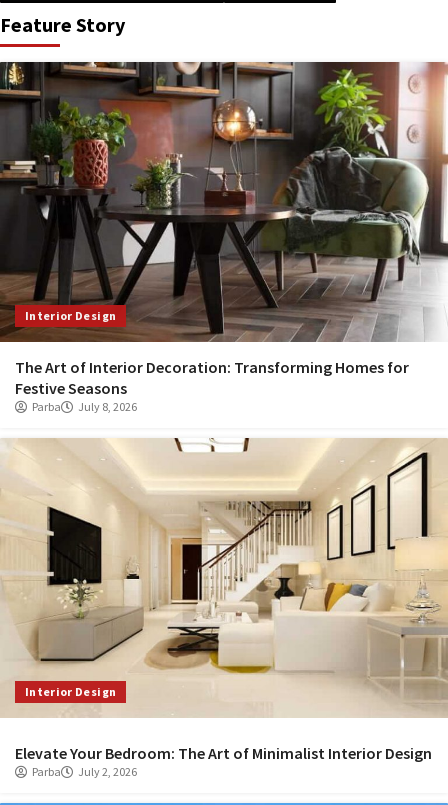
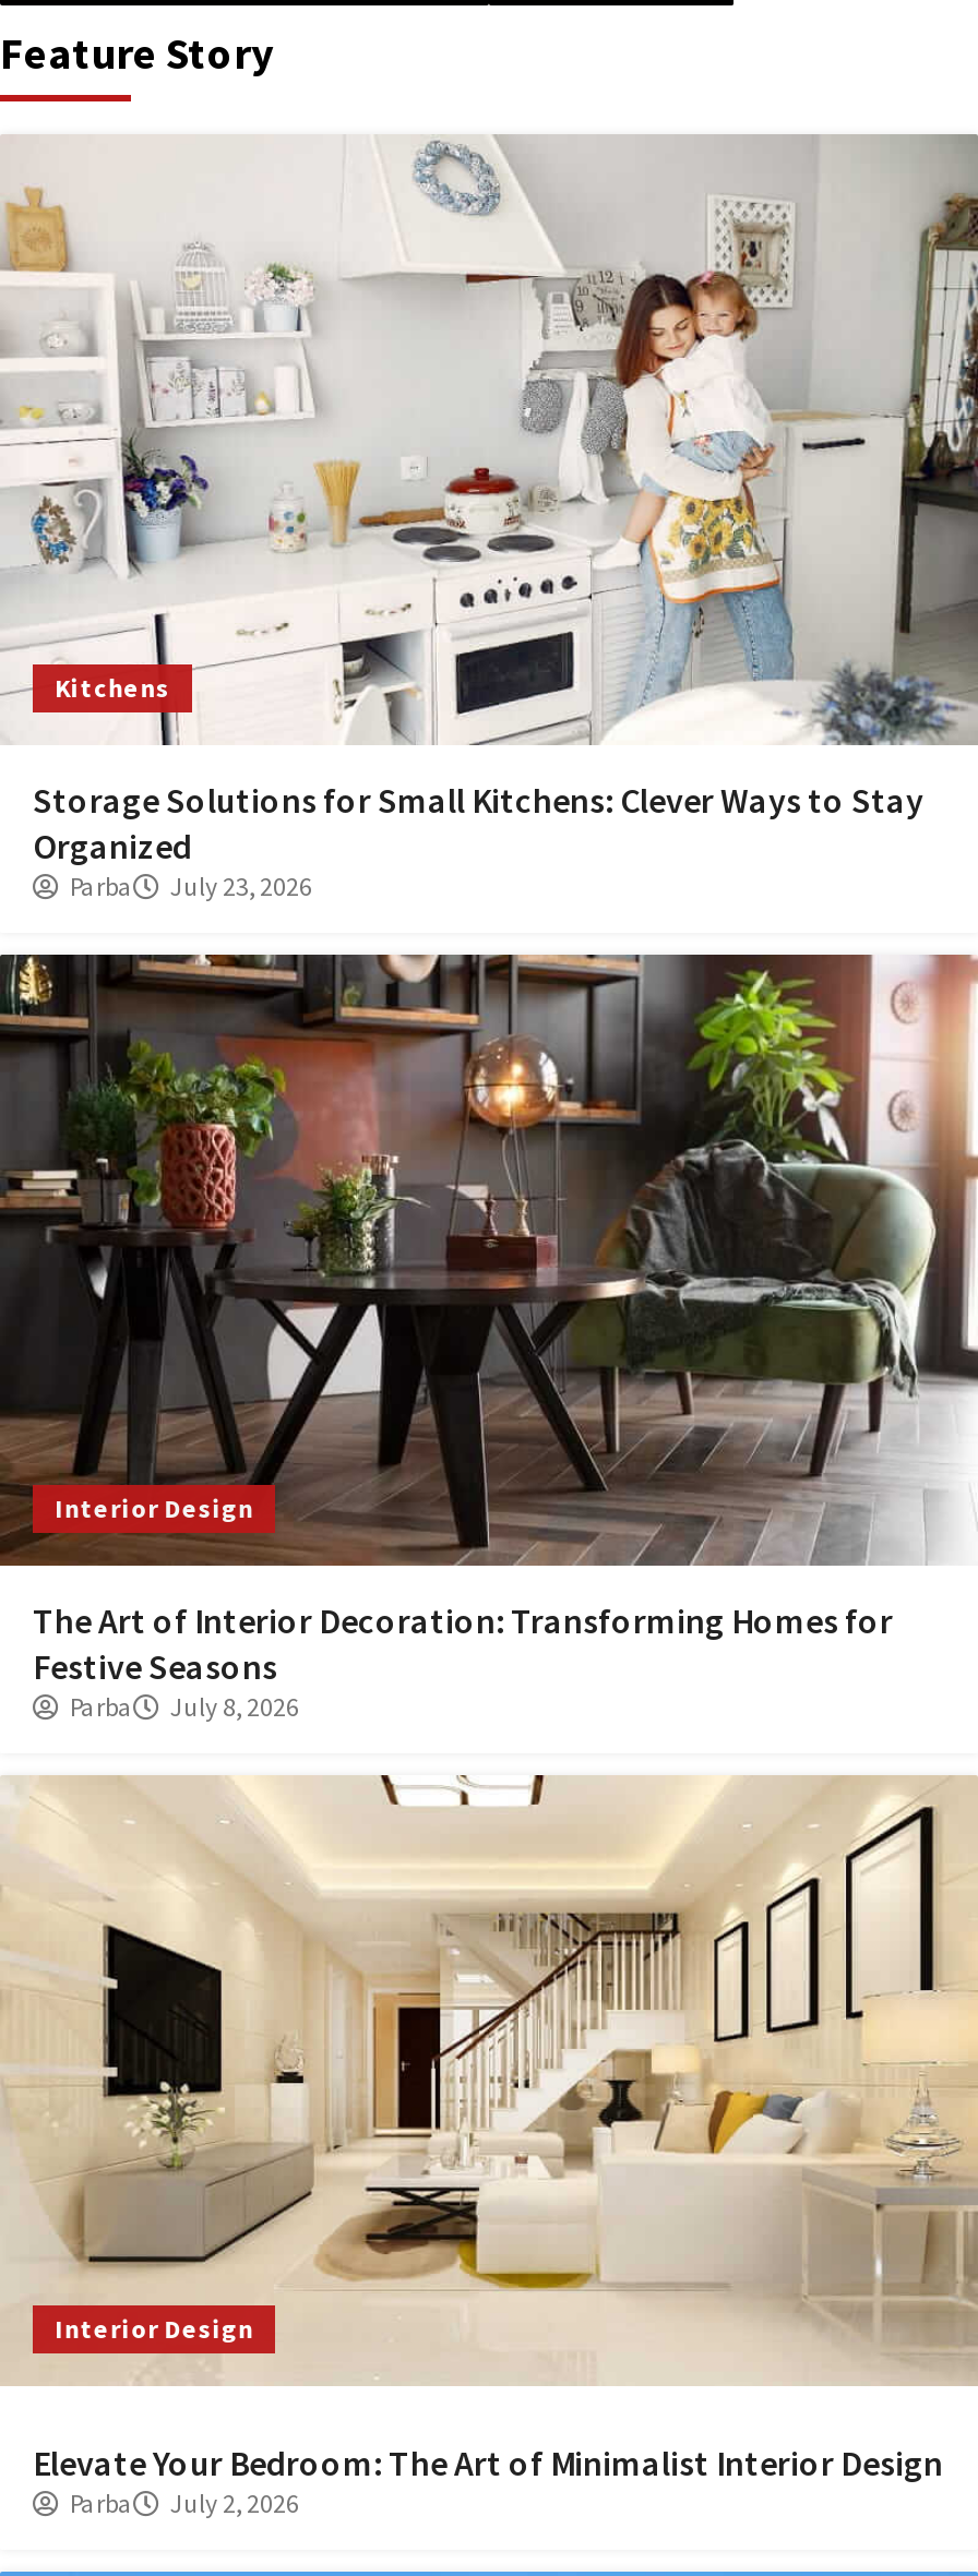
+ [image]
+ Kitchens
+ Storage Solutions for Small Kitchens: Clever Ways to Stay
+ Organized
+ Parba
+ July 23, 2026
